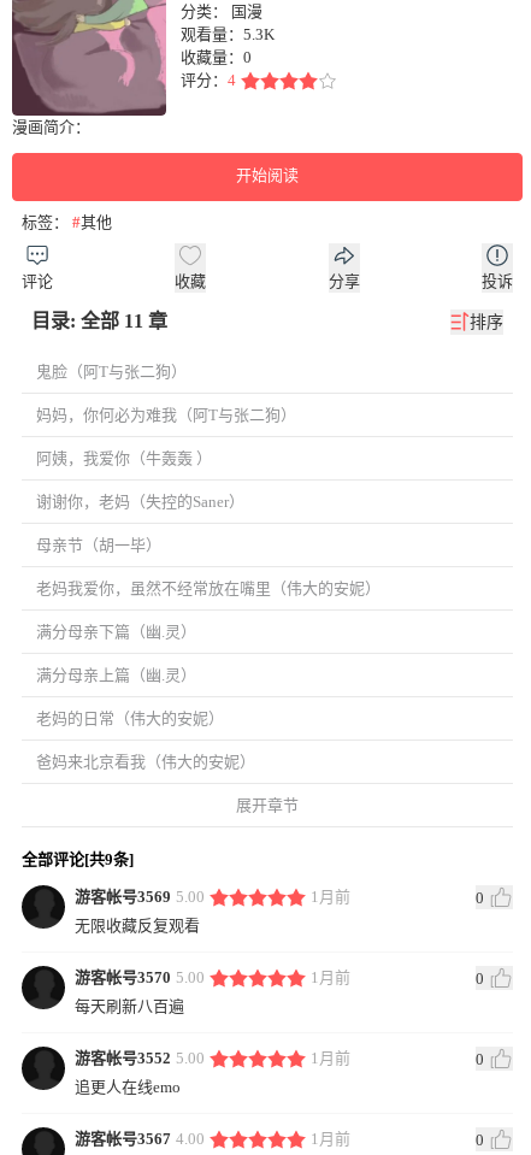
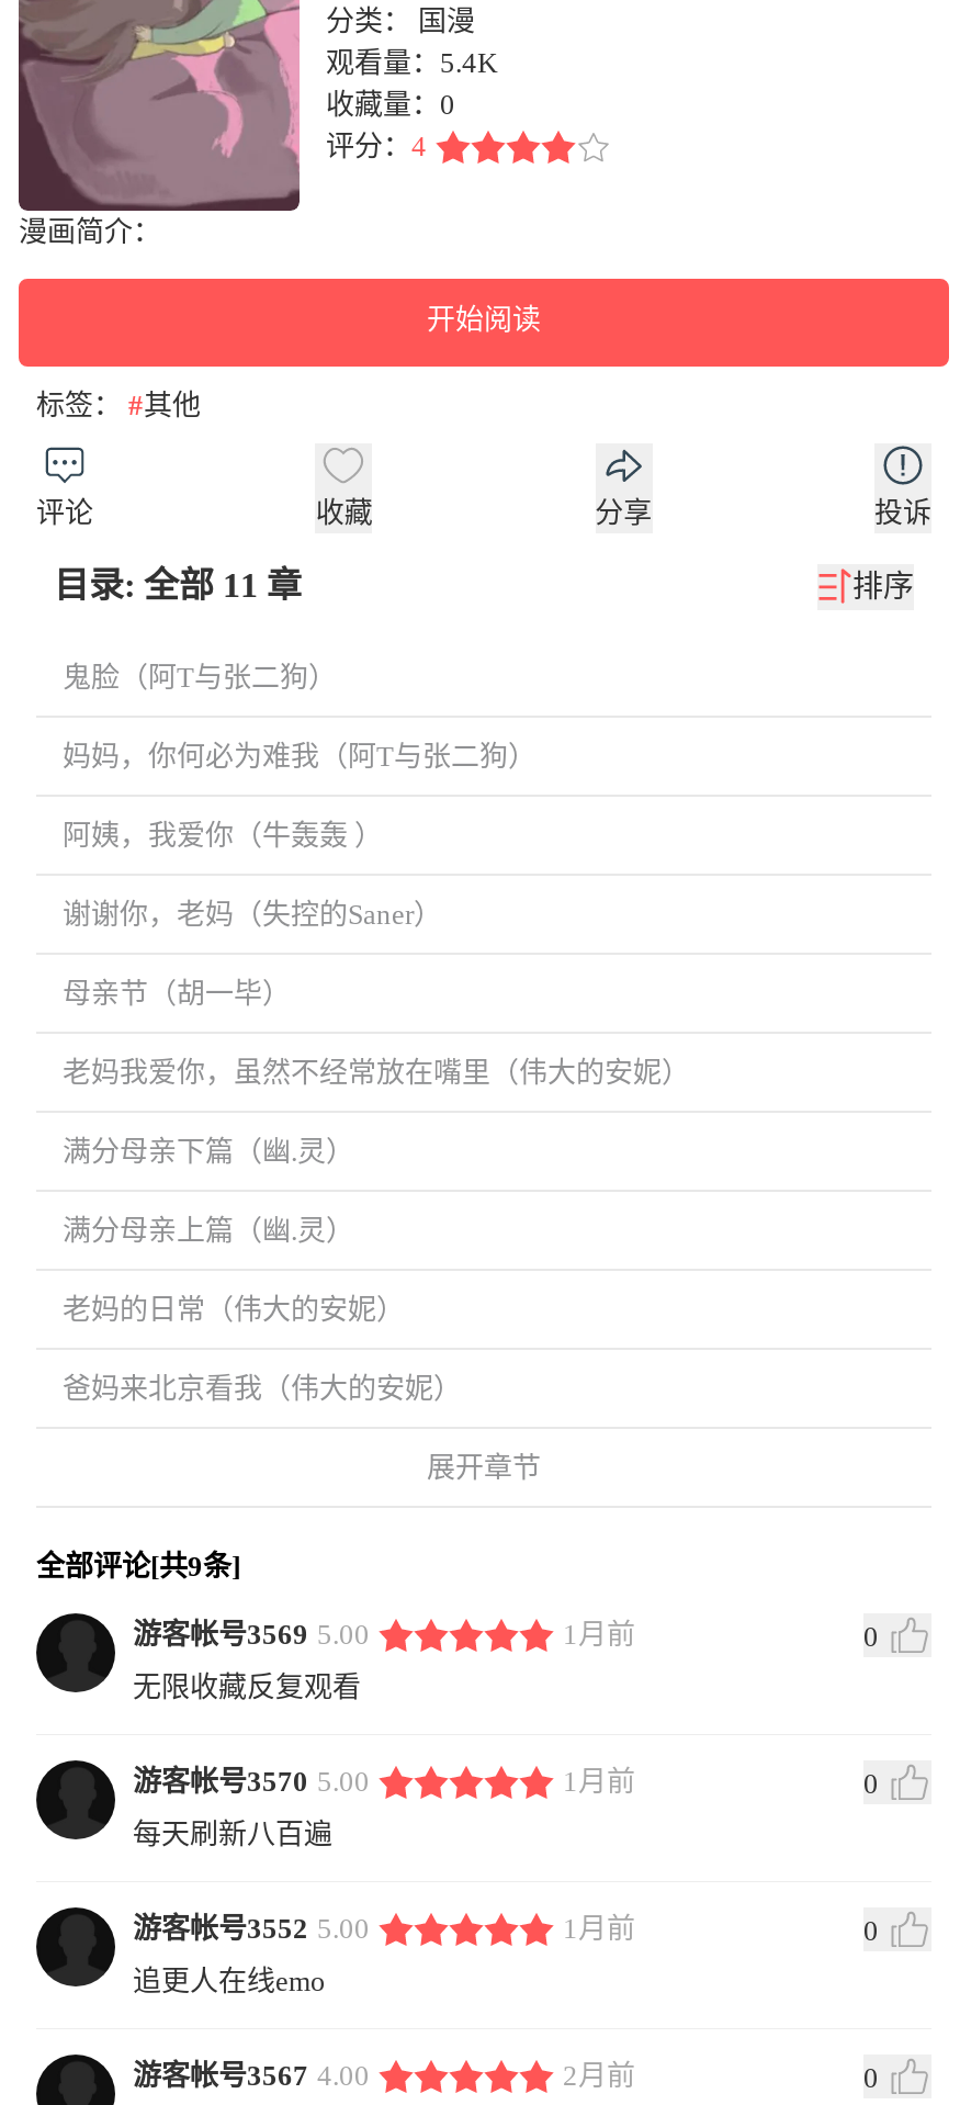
- 观看量：5.3K
+ 观看量：5.4K

- 1月前
+ 2月前
